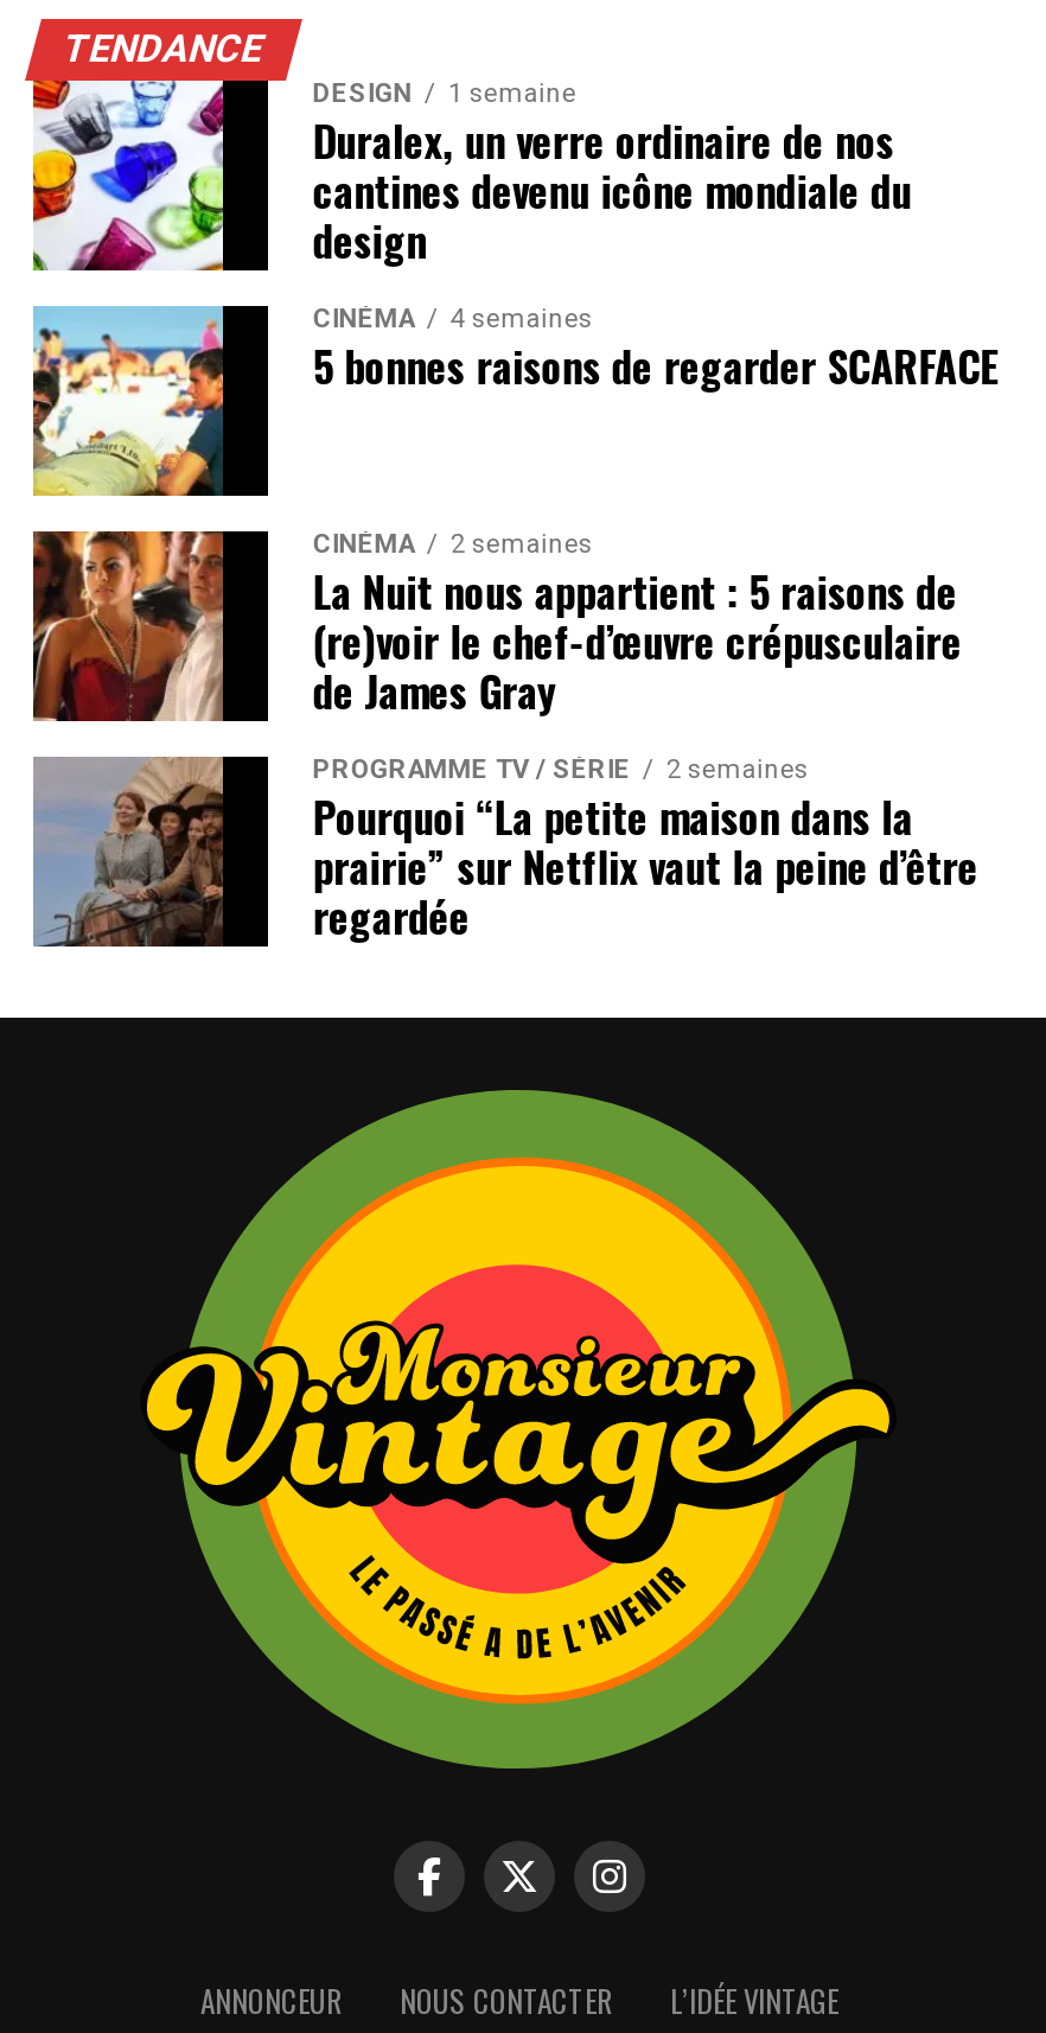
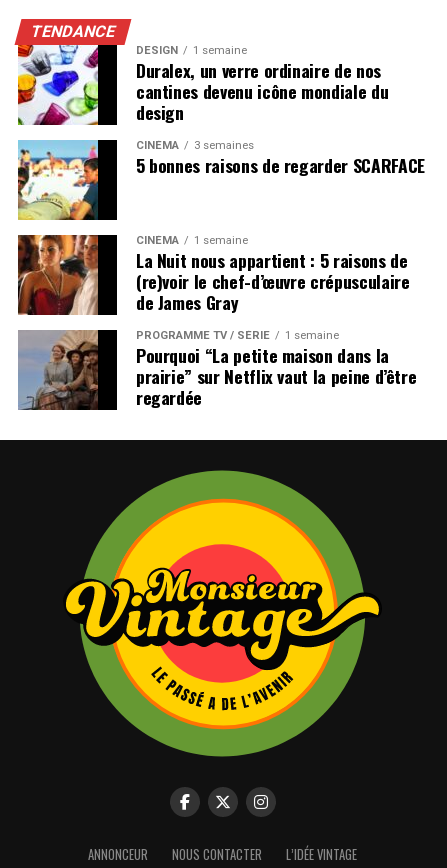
- CINÉMA 4 semaines
+ CINÉMA 3 semaines

- CINÉMA 2 semaines
+ CINÉMA 1 semaine

- PROGRAMME TV / SÉRIE 2 semaines
+ PROGRAMME TV / SÉRIE 1 semaine
